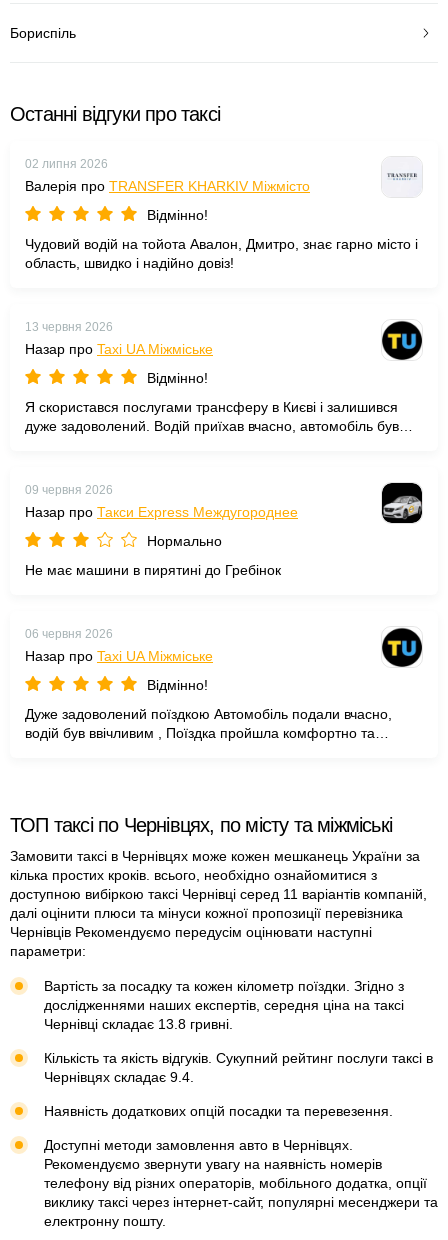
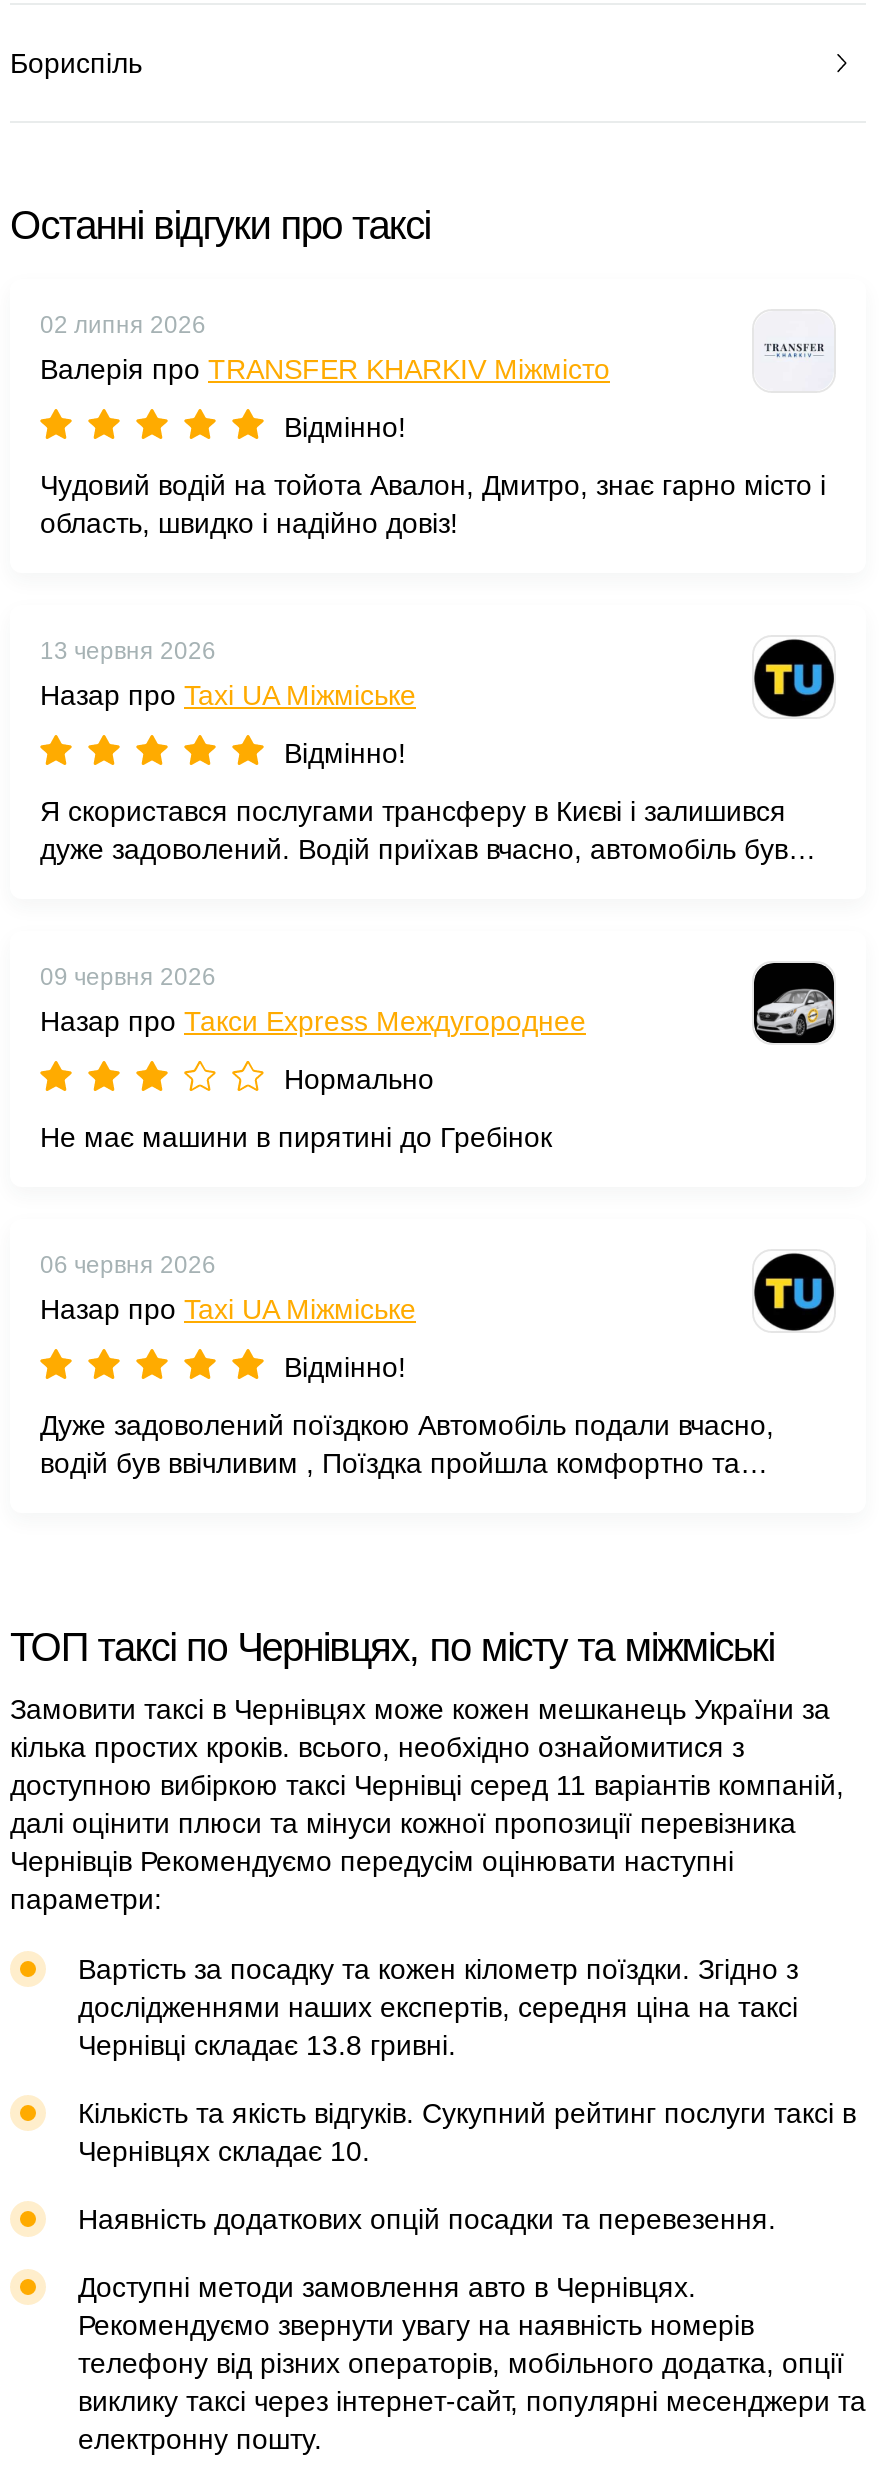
- Чернівцях складає 9.4.
+ Чернівцях складає 10.
